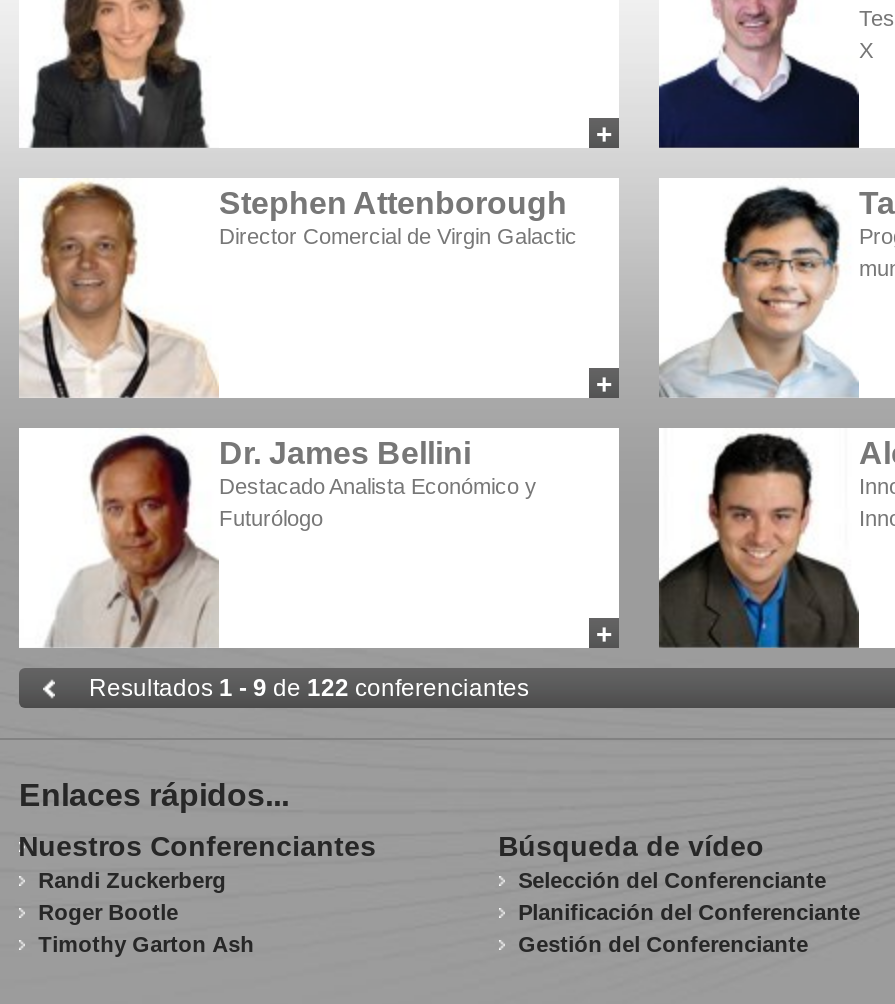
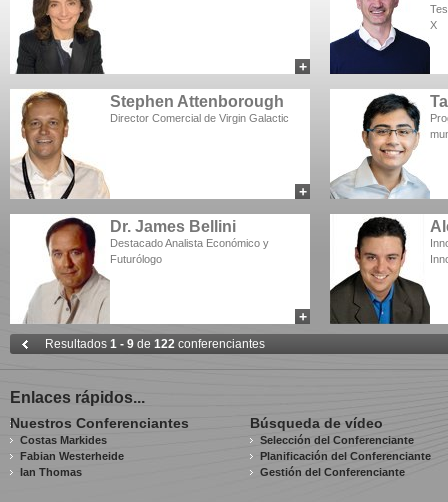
- Randi Zuckerberg
- Roger Bootle
- Timothy Garton Ash
+ Costas Markides
+ Fabian Westerheide
+ Ian Thomas
